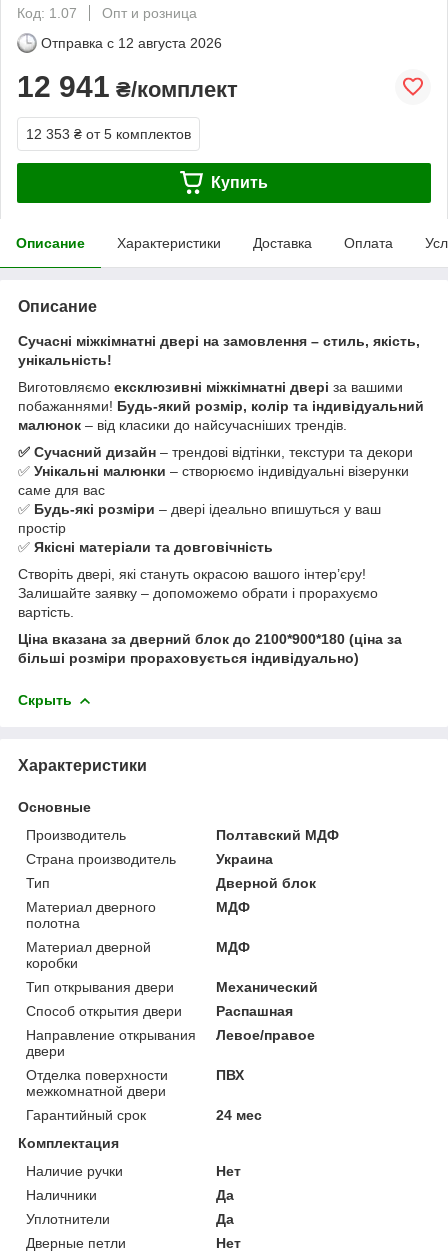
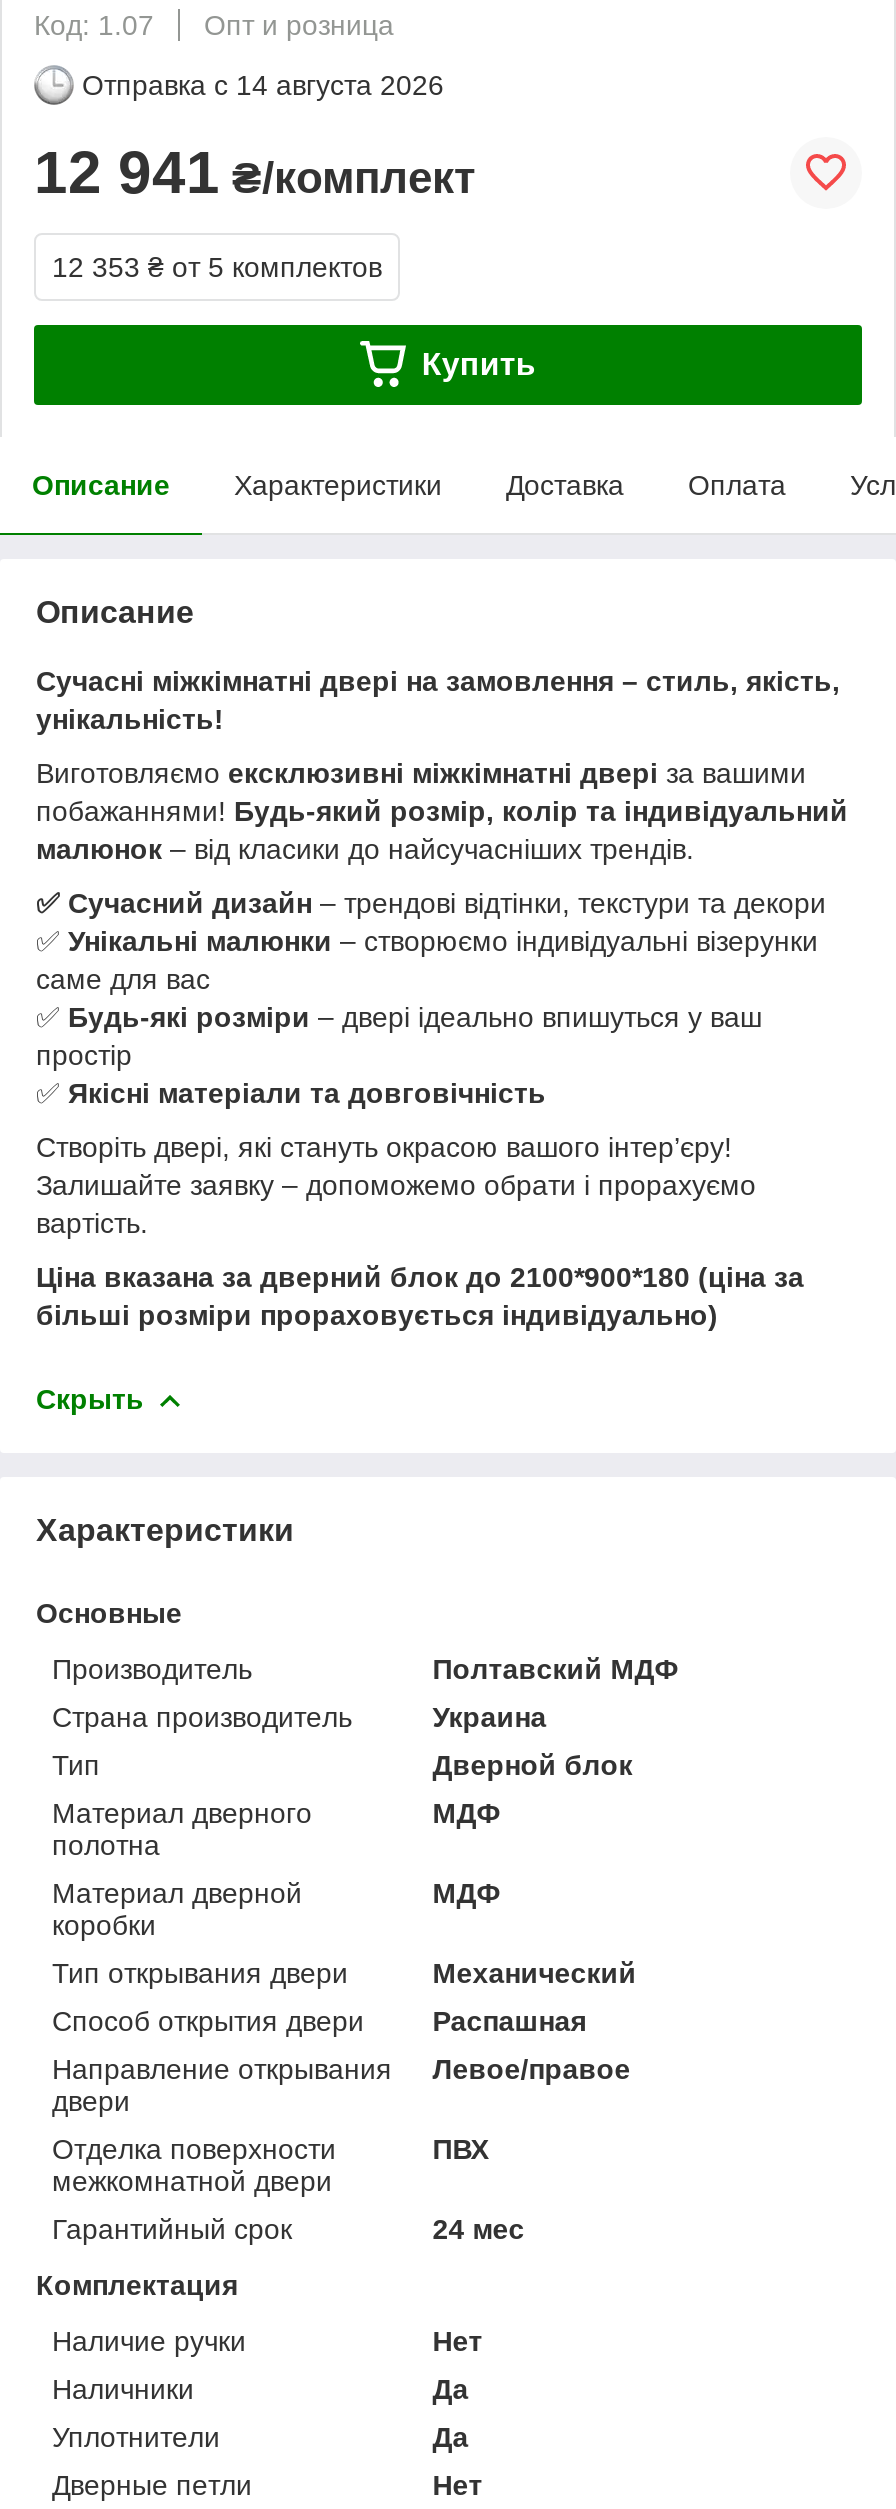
- Отправка с 12 августа 2026
+ Отправка с 14 августа 2026
